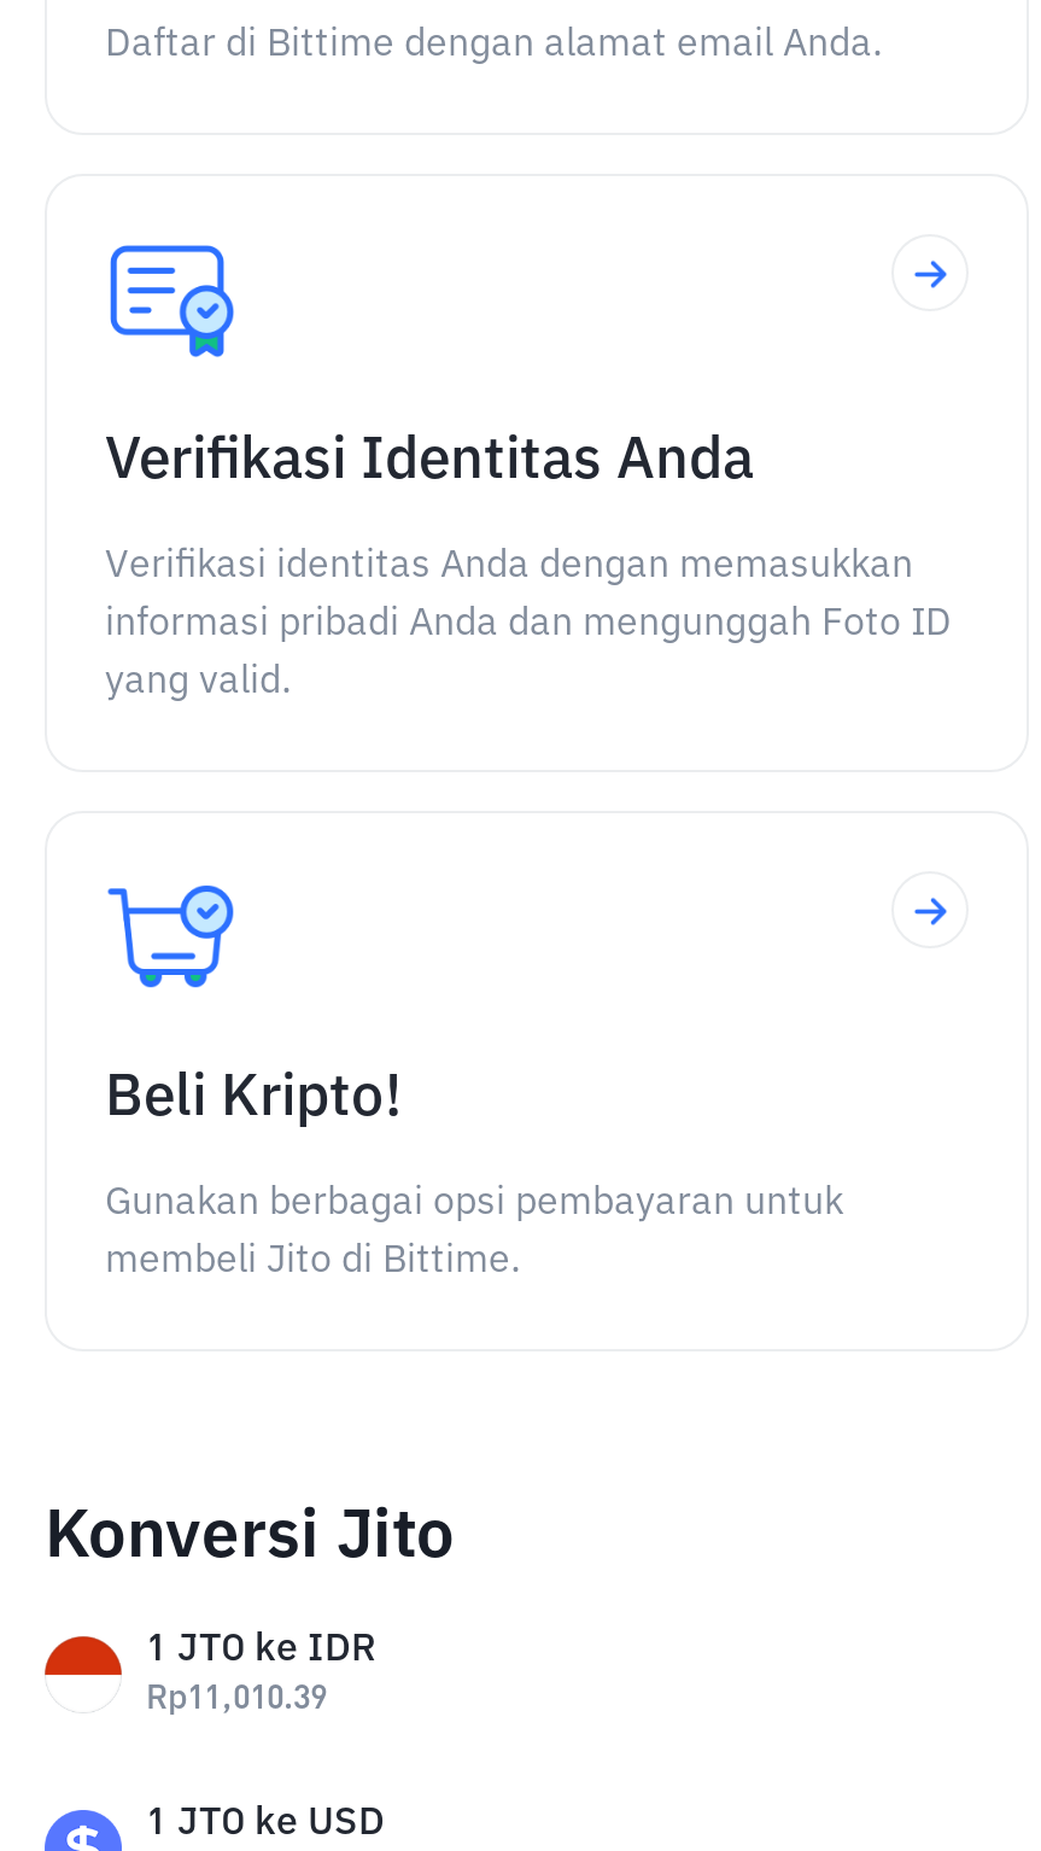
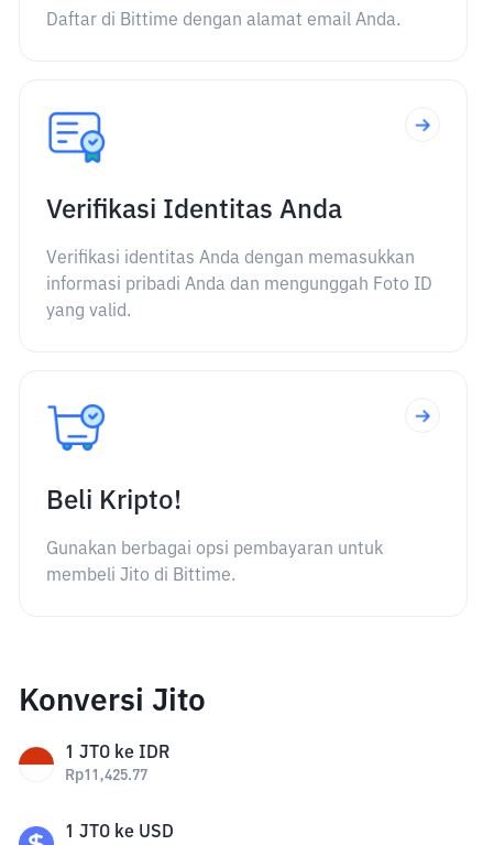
- Rp11,010.39
+ Rp11,425.77
